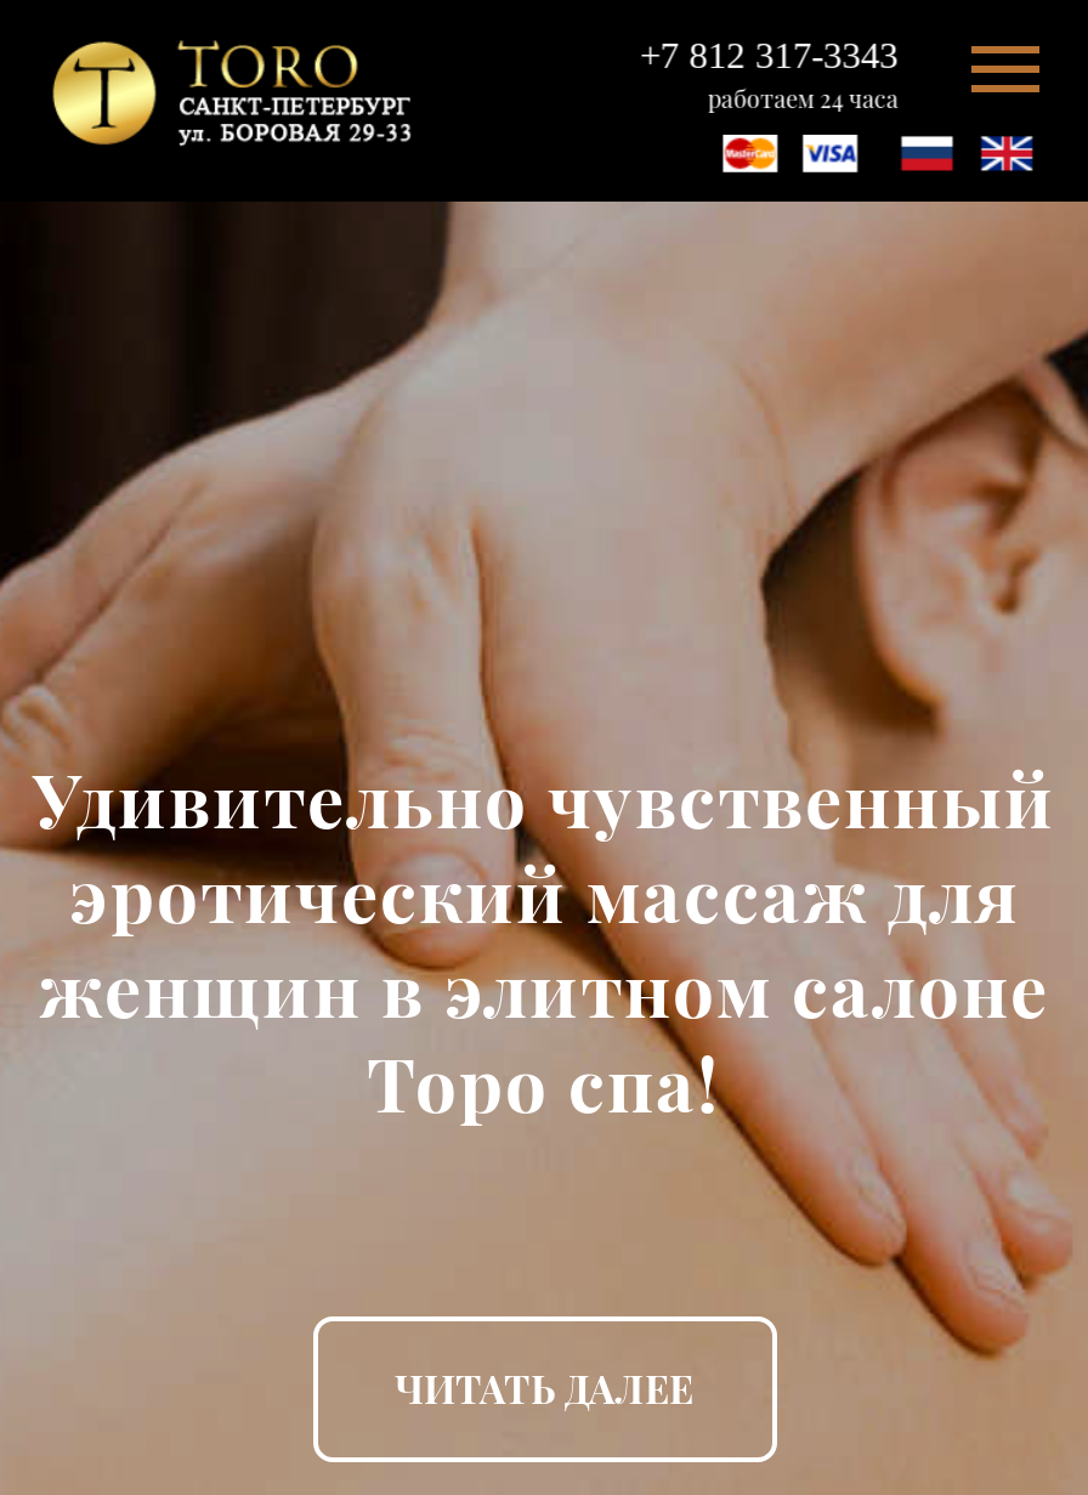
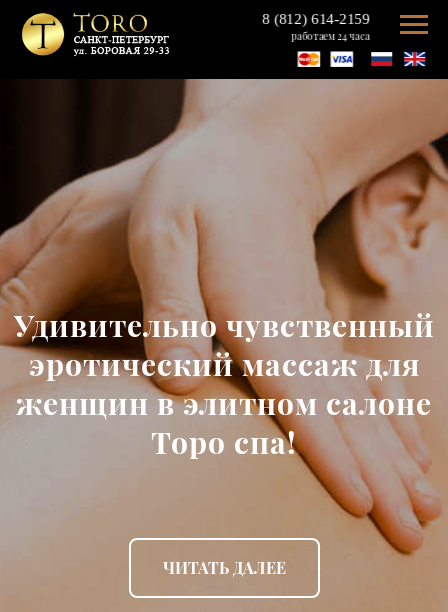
- +7 812 317-3343
+ 8 (812) 614-2159
